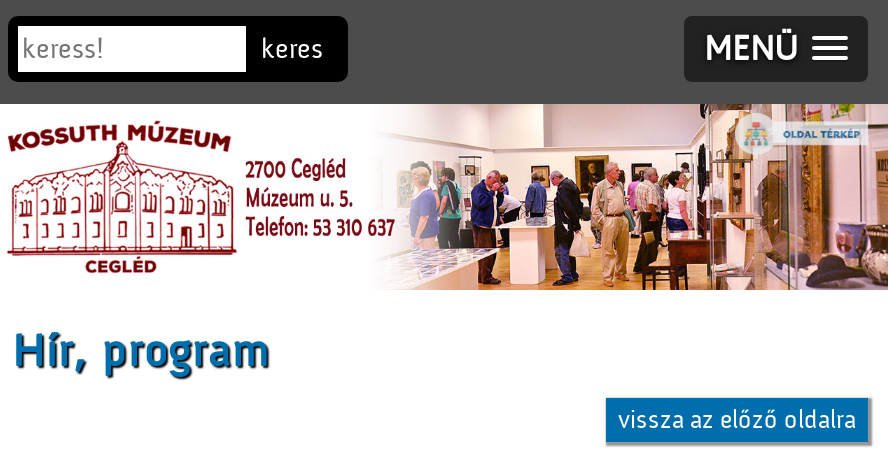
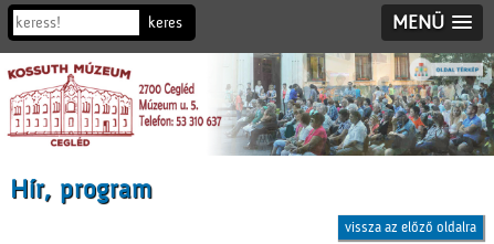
- [image]
+ [image]
